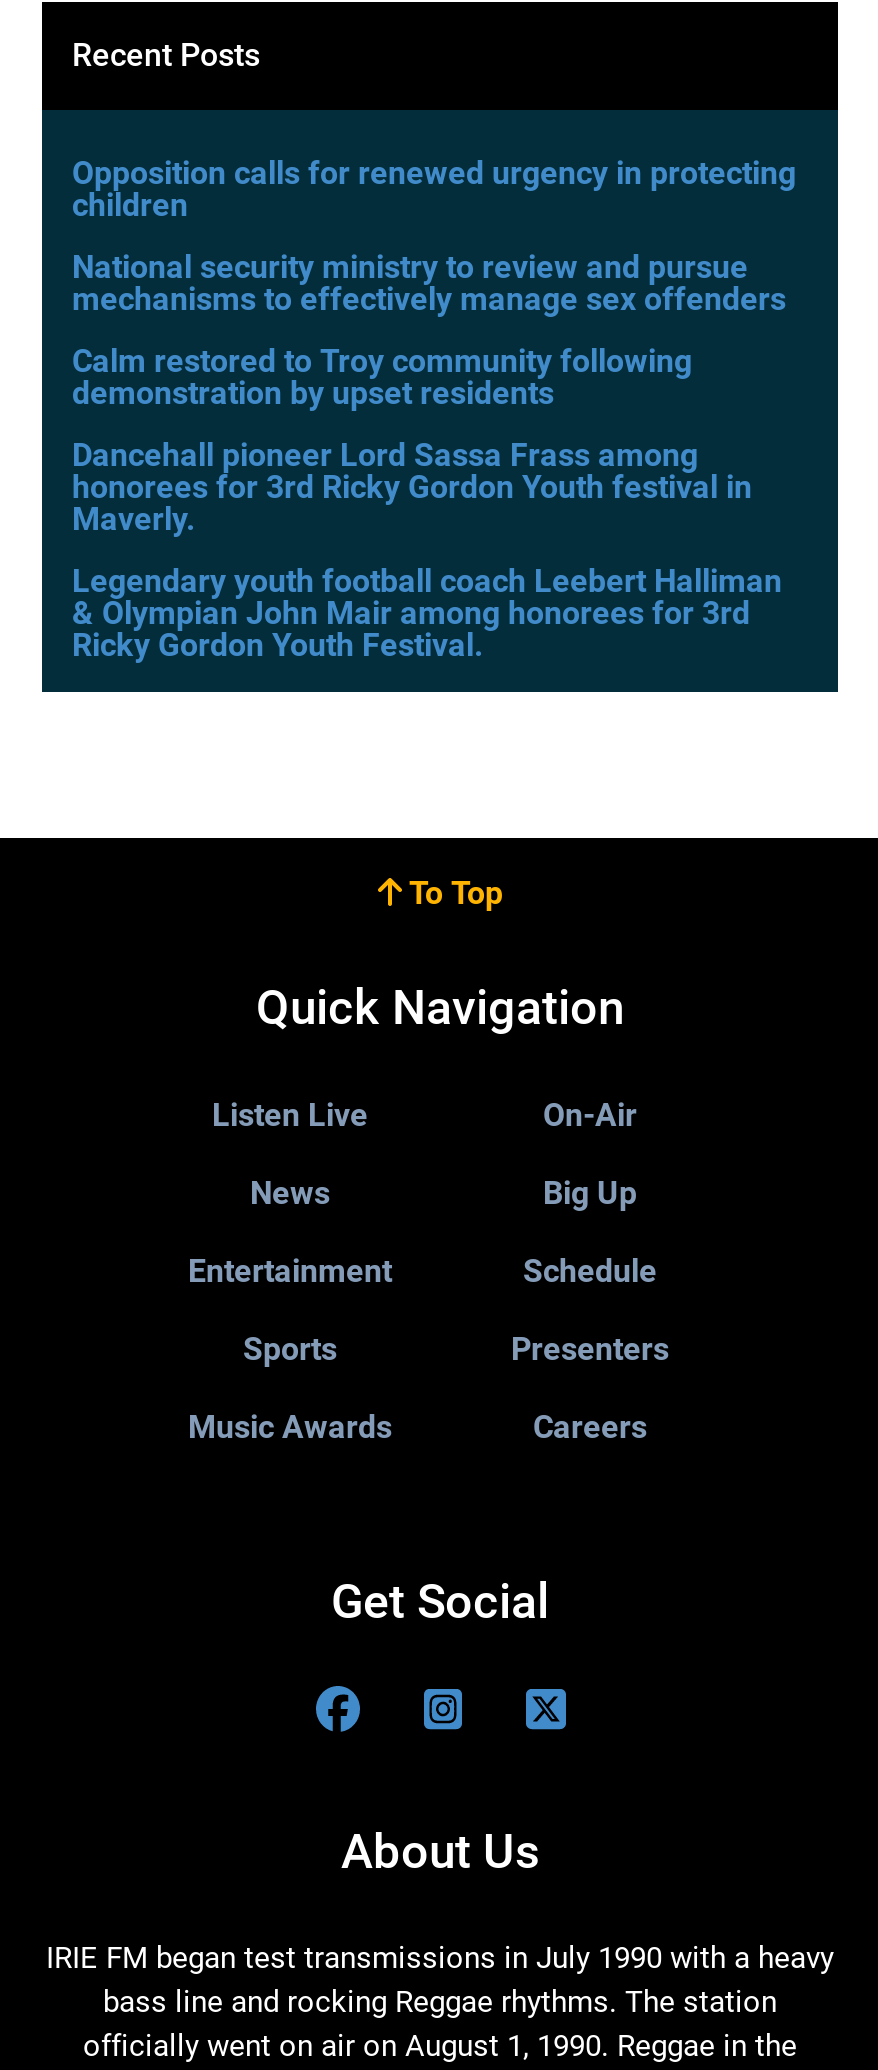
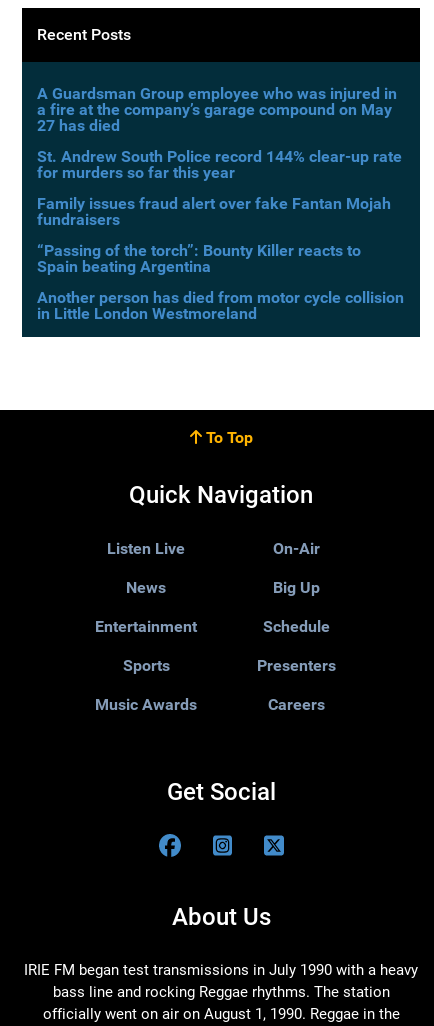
- Opposition calls for renewed urgency in protecting
- children
+ A Guardsman Group employee who was injured in
+ a fire at the company’s garage compound on May
+ 27 has died

- National security ministry to review and pursue
- mechanisms to effectively manage sex offenders
+ St. Andrew South Police record 144% clear-up rate
+ for murders so far this year

- Calm restored to Troy community following
- demonstration by upset residents
+ Family issues fraud alert over fake Fantan Mojah
+ fundraisers

- Dancehall pioneer Lord Sassa Frass among
- honorees for 3rd Ricky Gordon Youth festival in
- Maverly.
+ “Passing of the torch”: Bounty Killer reacts to
+ Spain beating Argentina

- Legendary youth football coach Leebert Halliman
- & Olympian John Mair among honorees for 3rd
- Ricky Gordon Youth Festival.
+ Another person has died from motor cycle collision
+ in Little London Westmoreland
